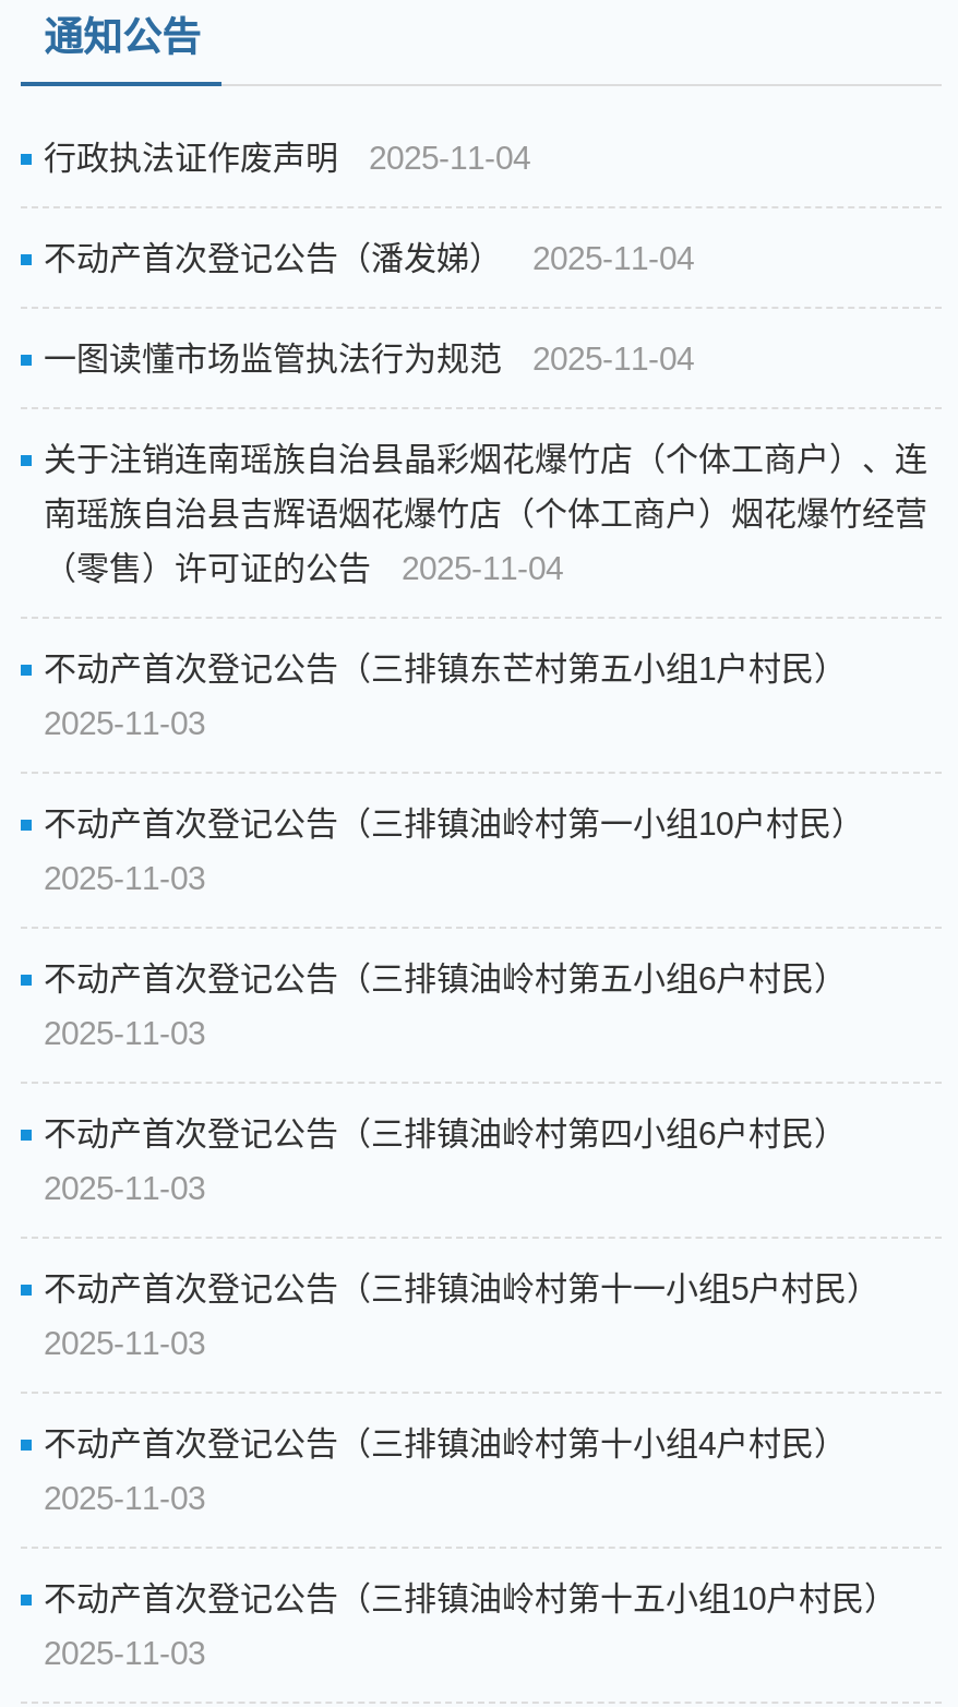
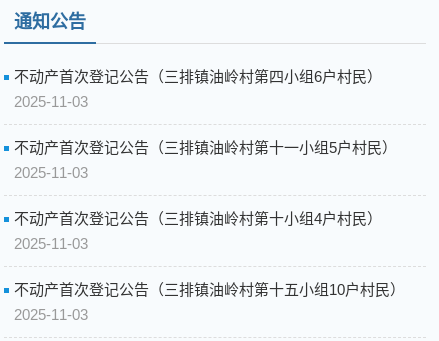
- 行政执法证作废声明
- 2025-11-04
- 不动产首次登记公告（潘发娣）
- 2025-11-04
- 一图读懂市场监管执法行为规范
- 2025-11-04
- 关于注销连南瑶族自治县晶彩烟花爆竹店（个体工商户）、连
- 南瑶族自治县吉辉语烟花爆竹店（个体工商户）烟花爆竹经营
- （零售）许可证的公告
- 2025-11-04
- 不动产首次登记公告（三排镇东芒村第五小组1户村民）
- 2025-11-03
- 不动产首次登记公告（三排镇油岭村第一小组10户村民）
- 2025-11-03
- 不动产首次登记公告（三排镇油岭村第五小组6户村民）
- 2025-11-03
